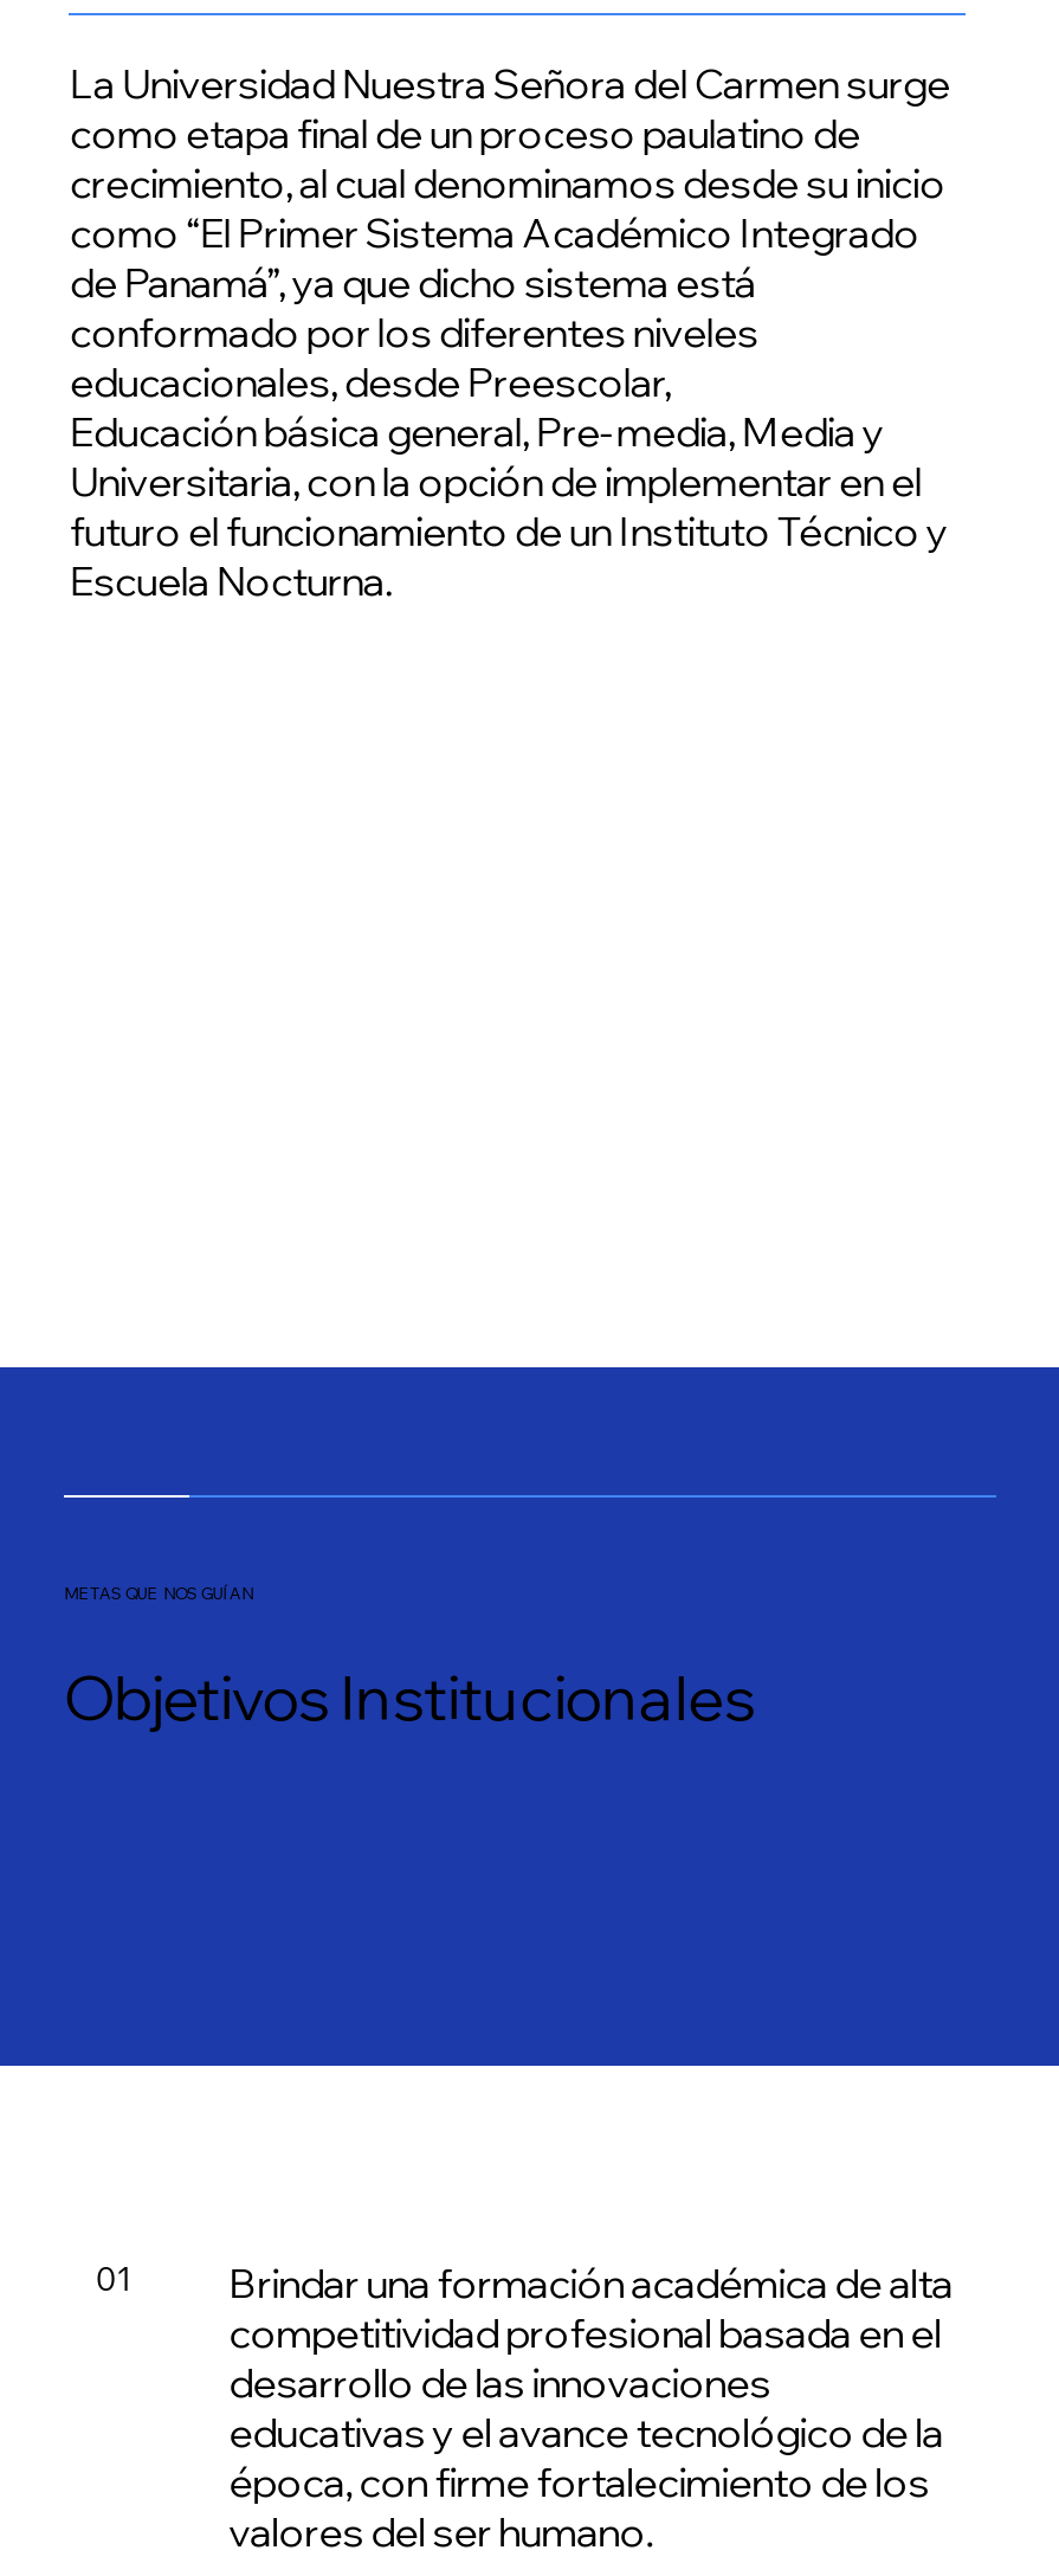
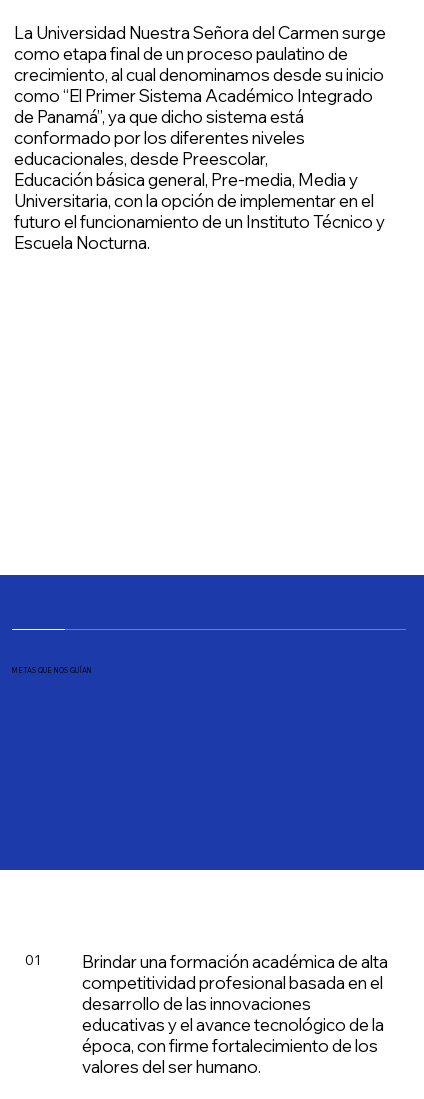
- Objetivos Institucionales
